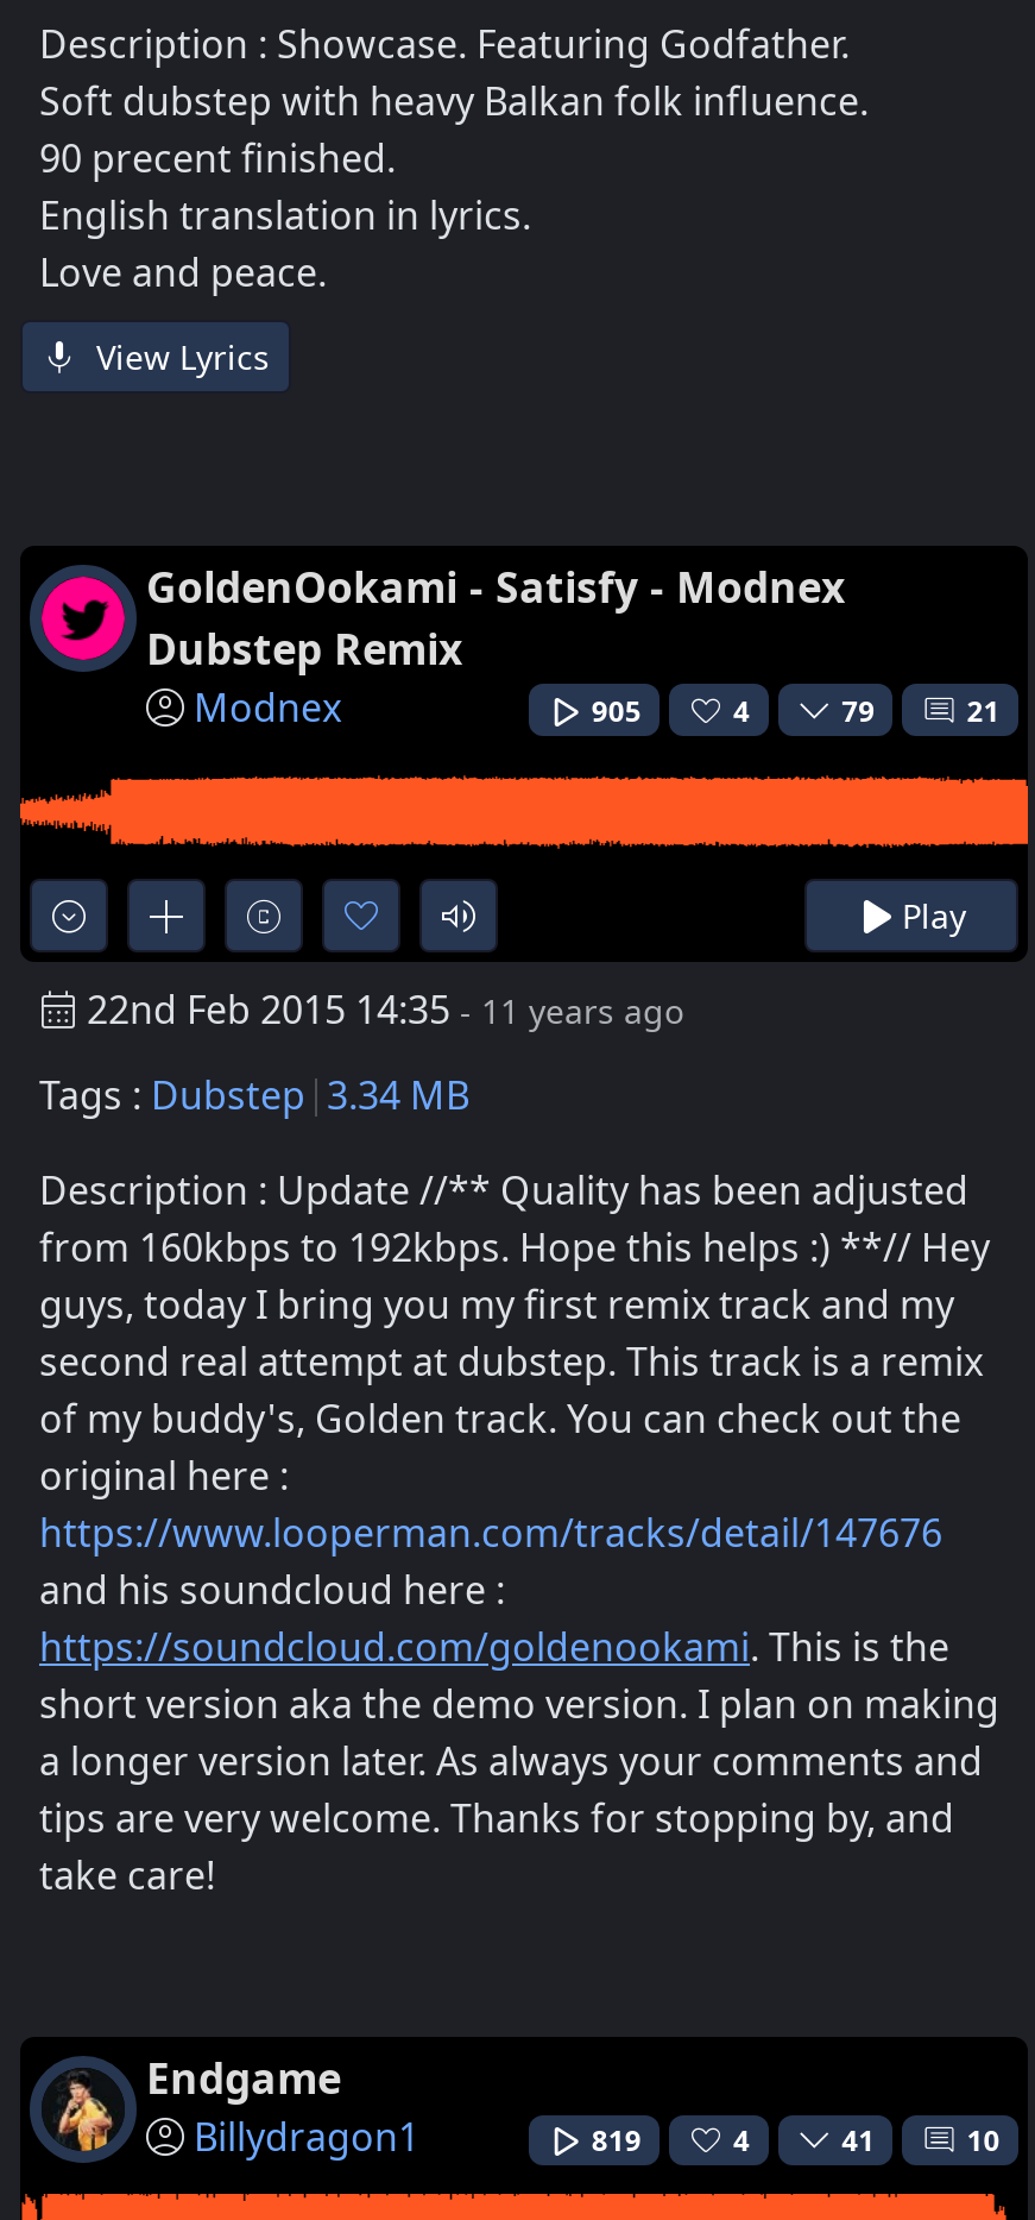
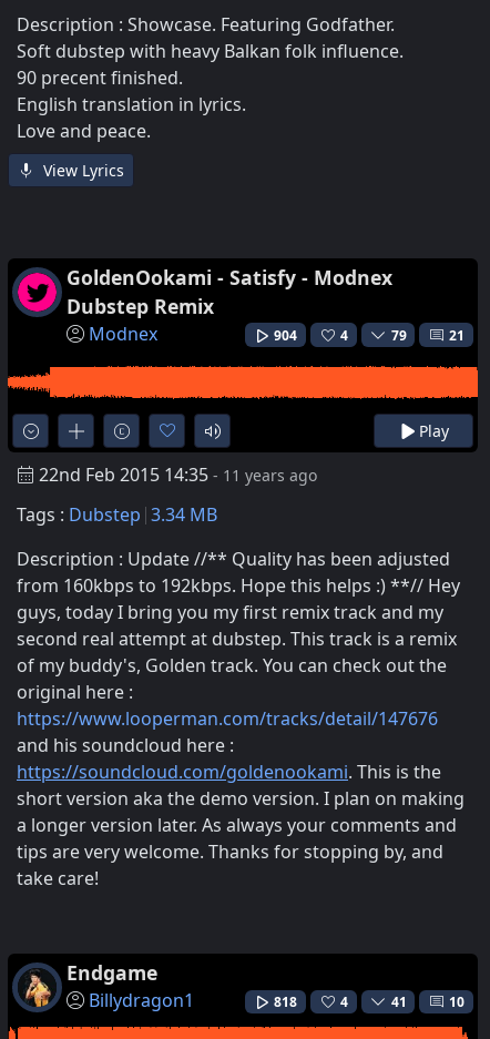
- 905
+ 904

- 819
+ 818
